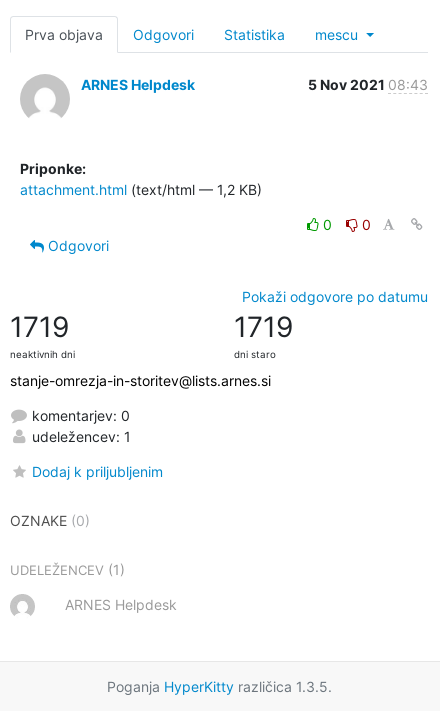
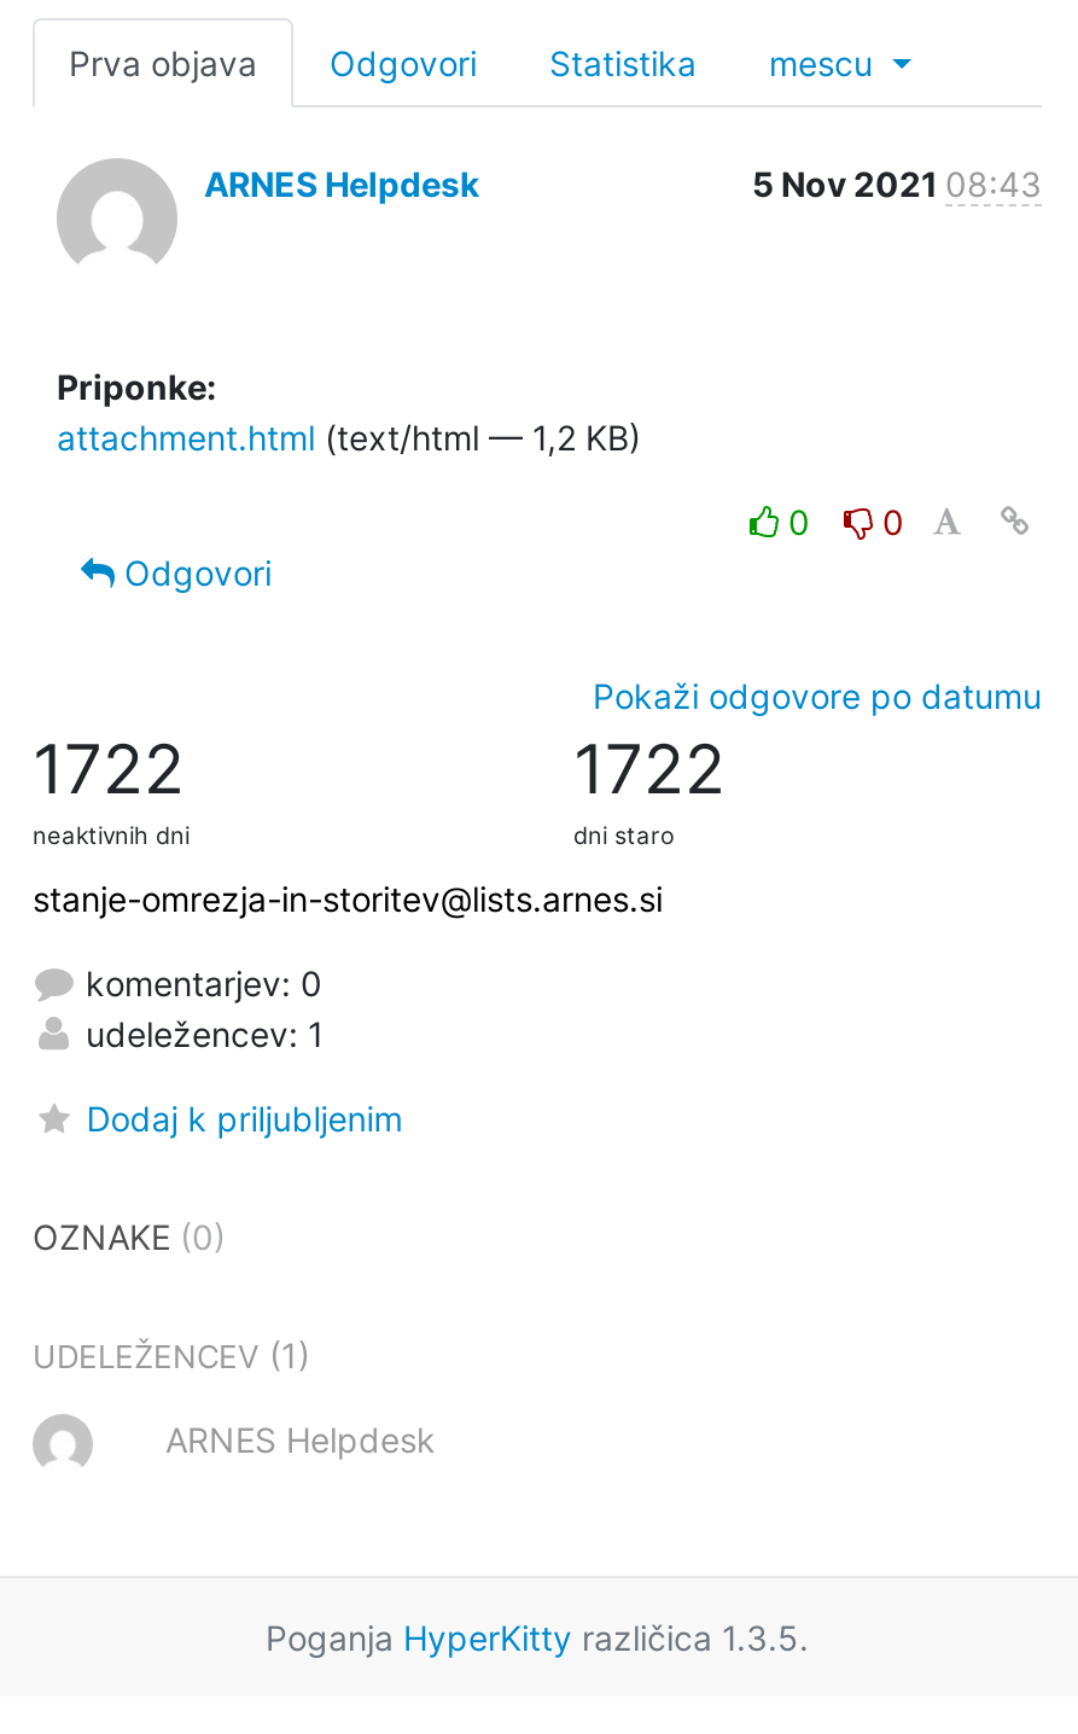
- 1719
+ 1722

- 1719
+ 1722
